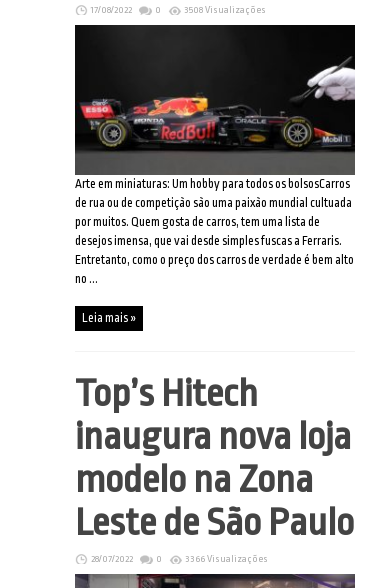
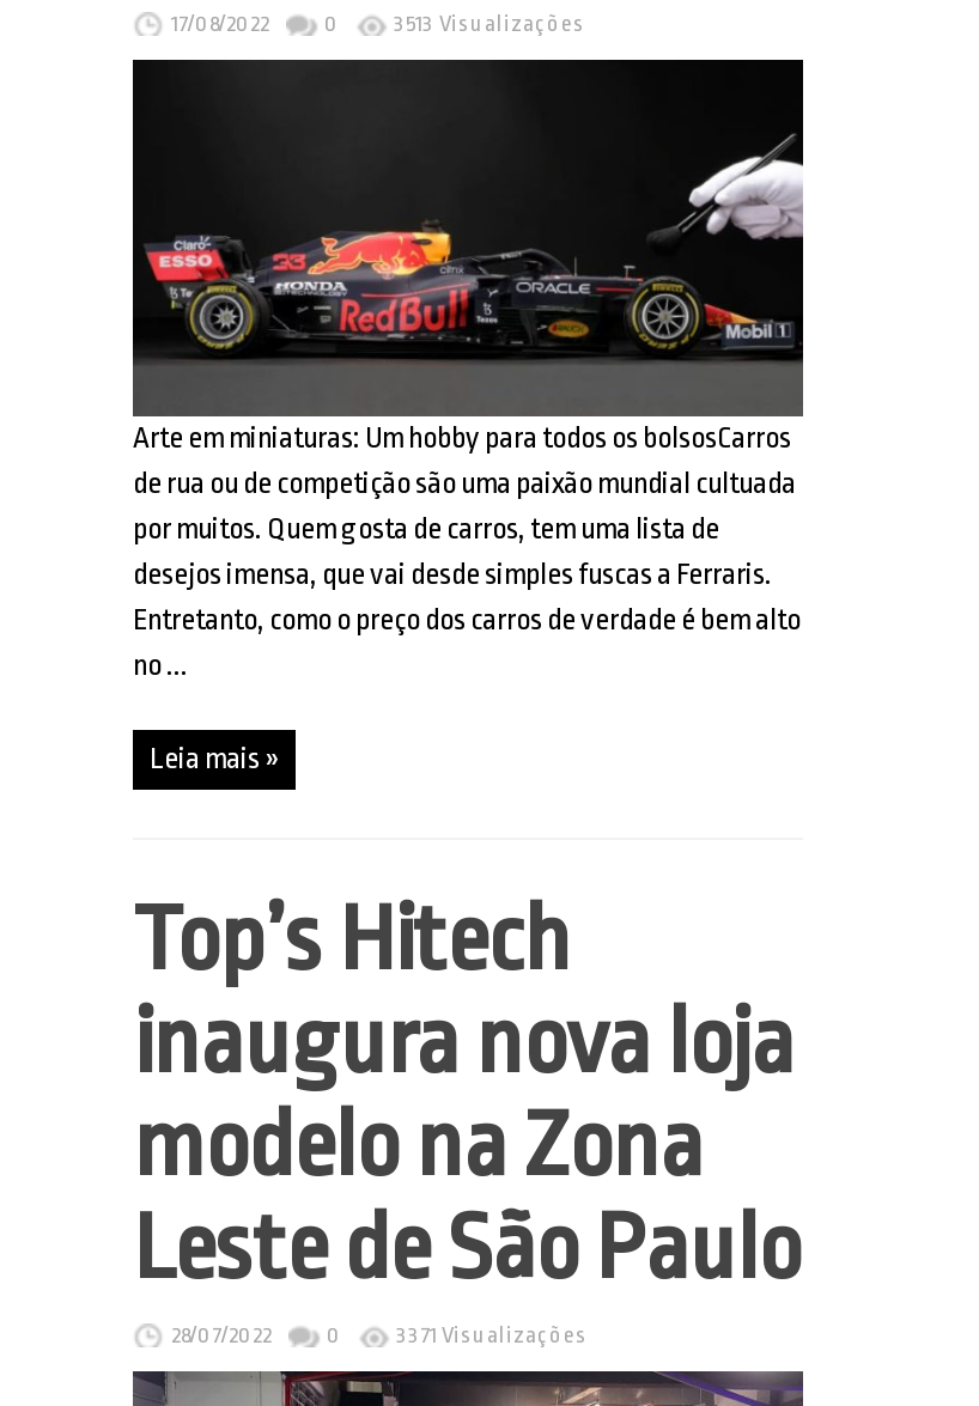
- 3508 Visualizações
+ 3513 Visualizações

- 3366 Visualizações
+ 3371 Visualizações
